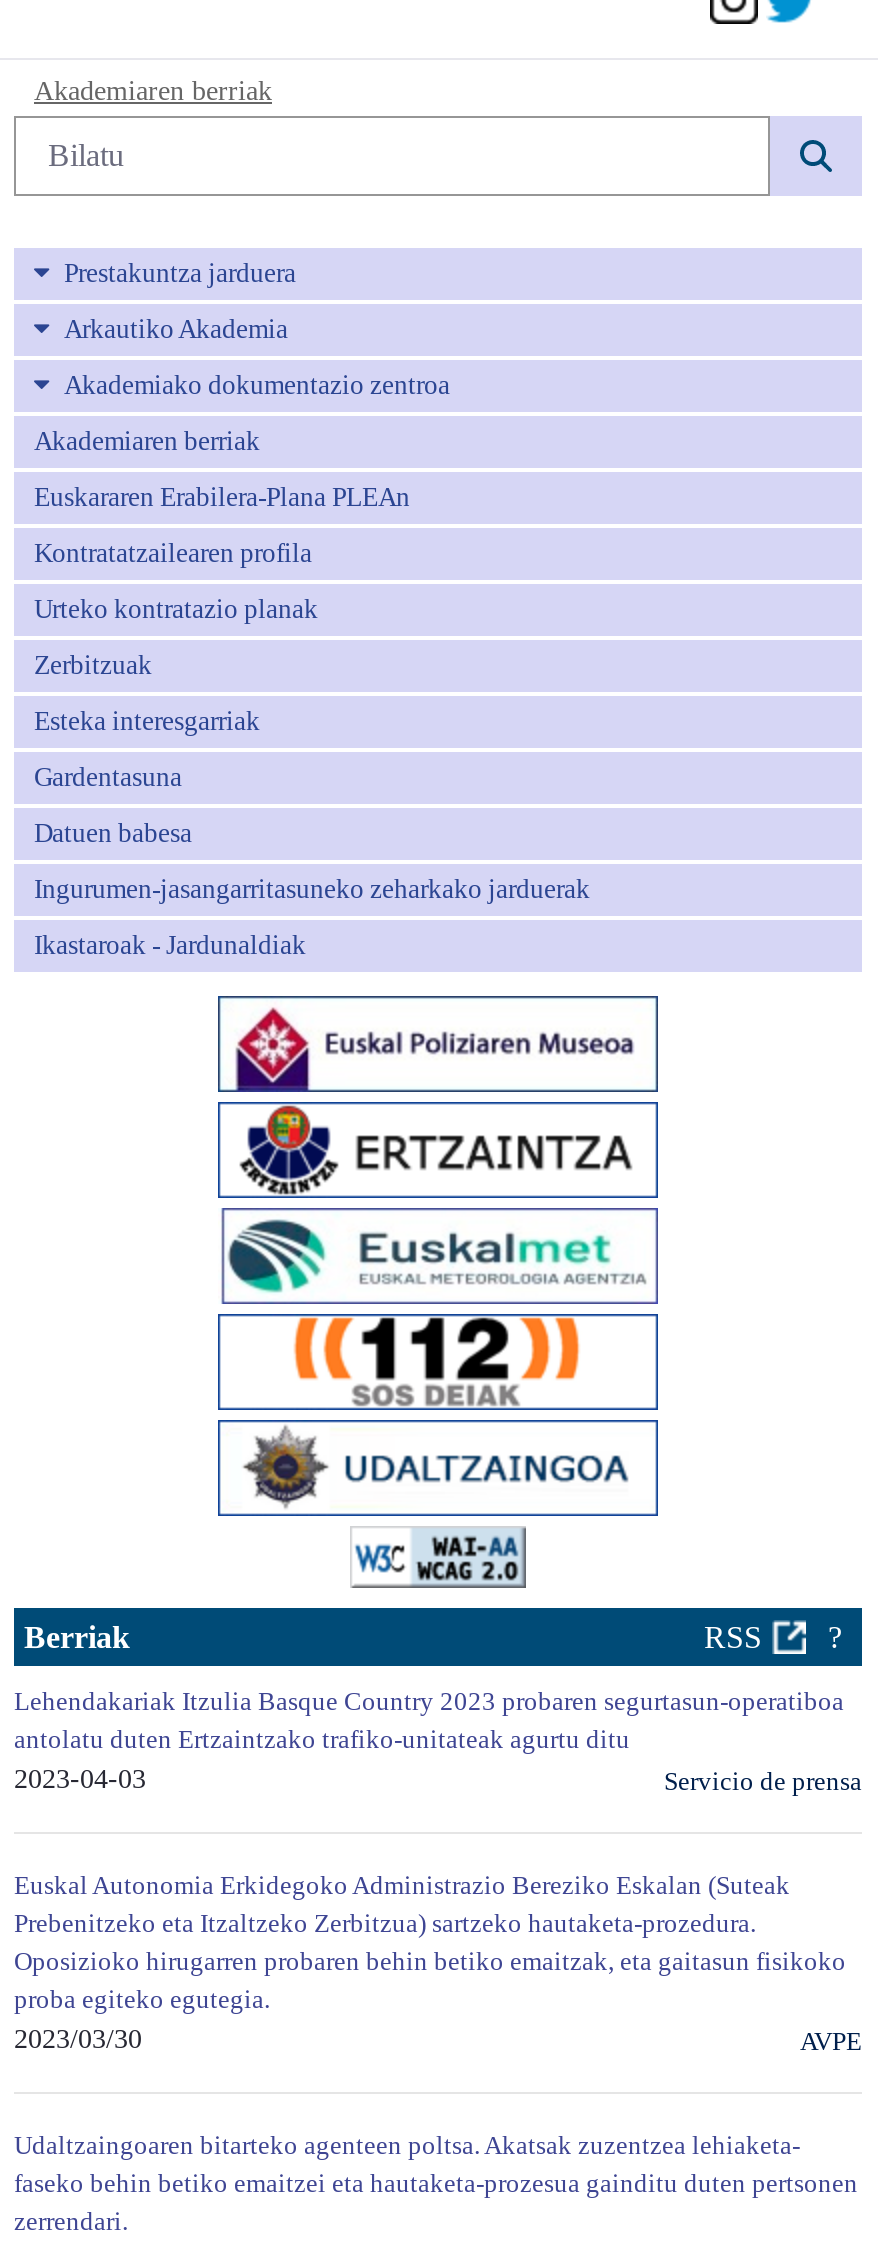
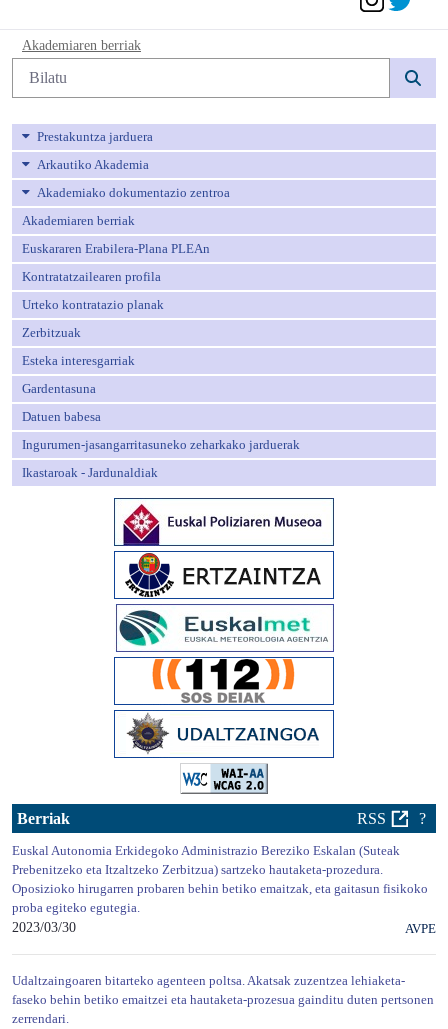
- Lehendakariak Itzulia Basque Country 2023 probaren segurtasun-operatiboa
- antolatu duten Ertzaintzako trafiko-unitateak agurtu ditu
- 2023-04-03
- Servicio de prensa
